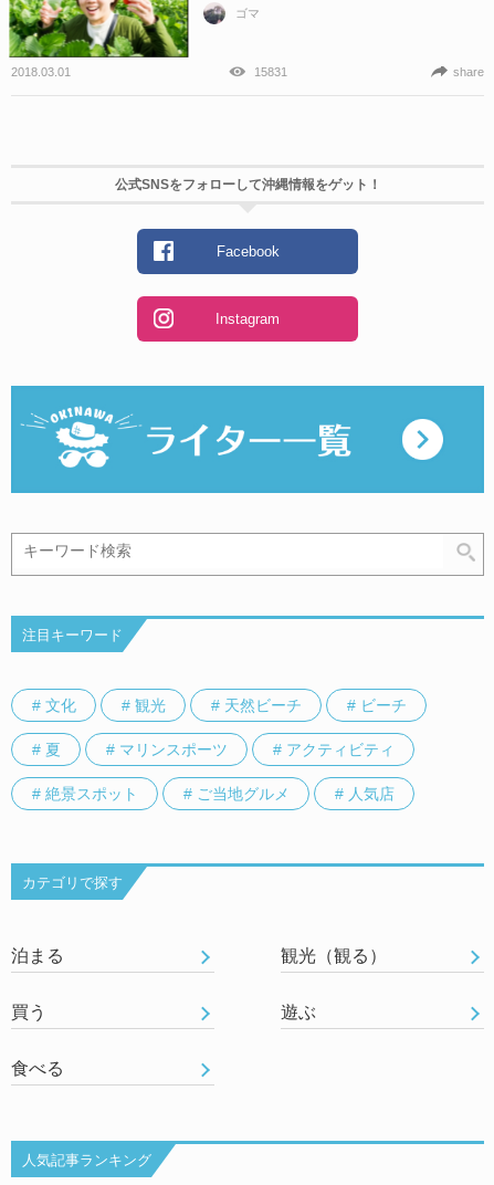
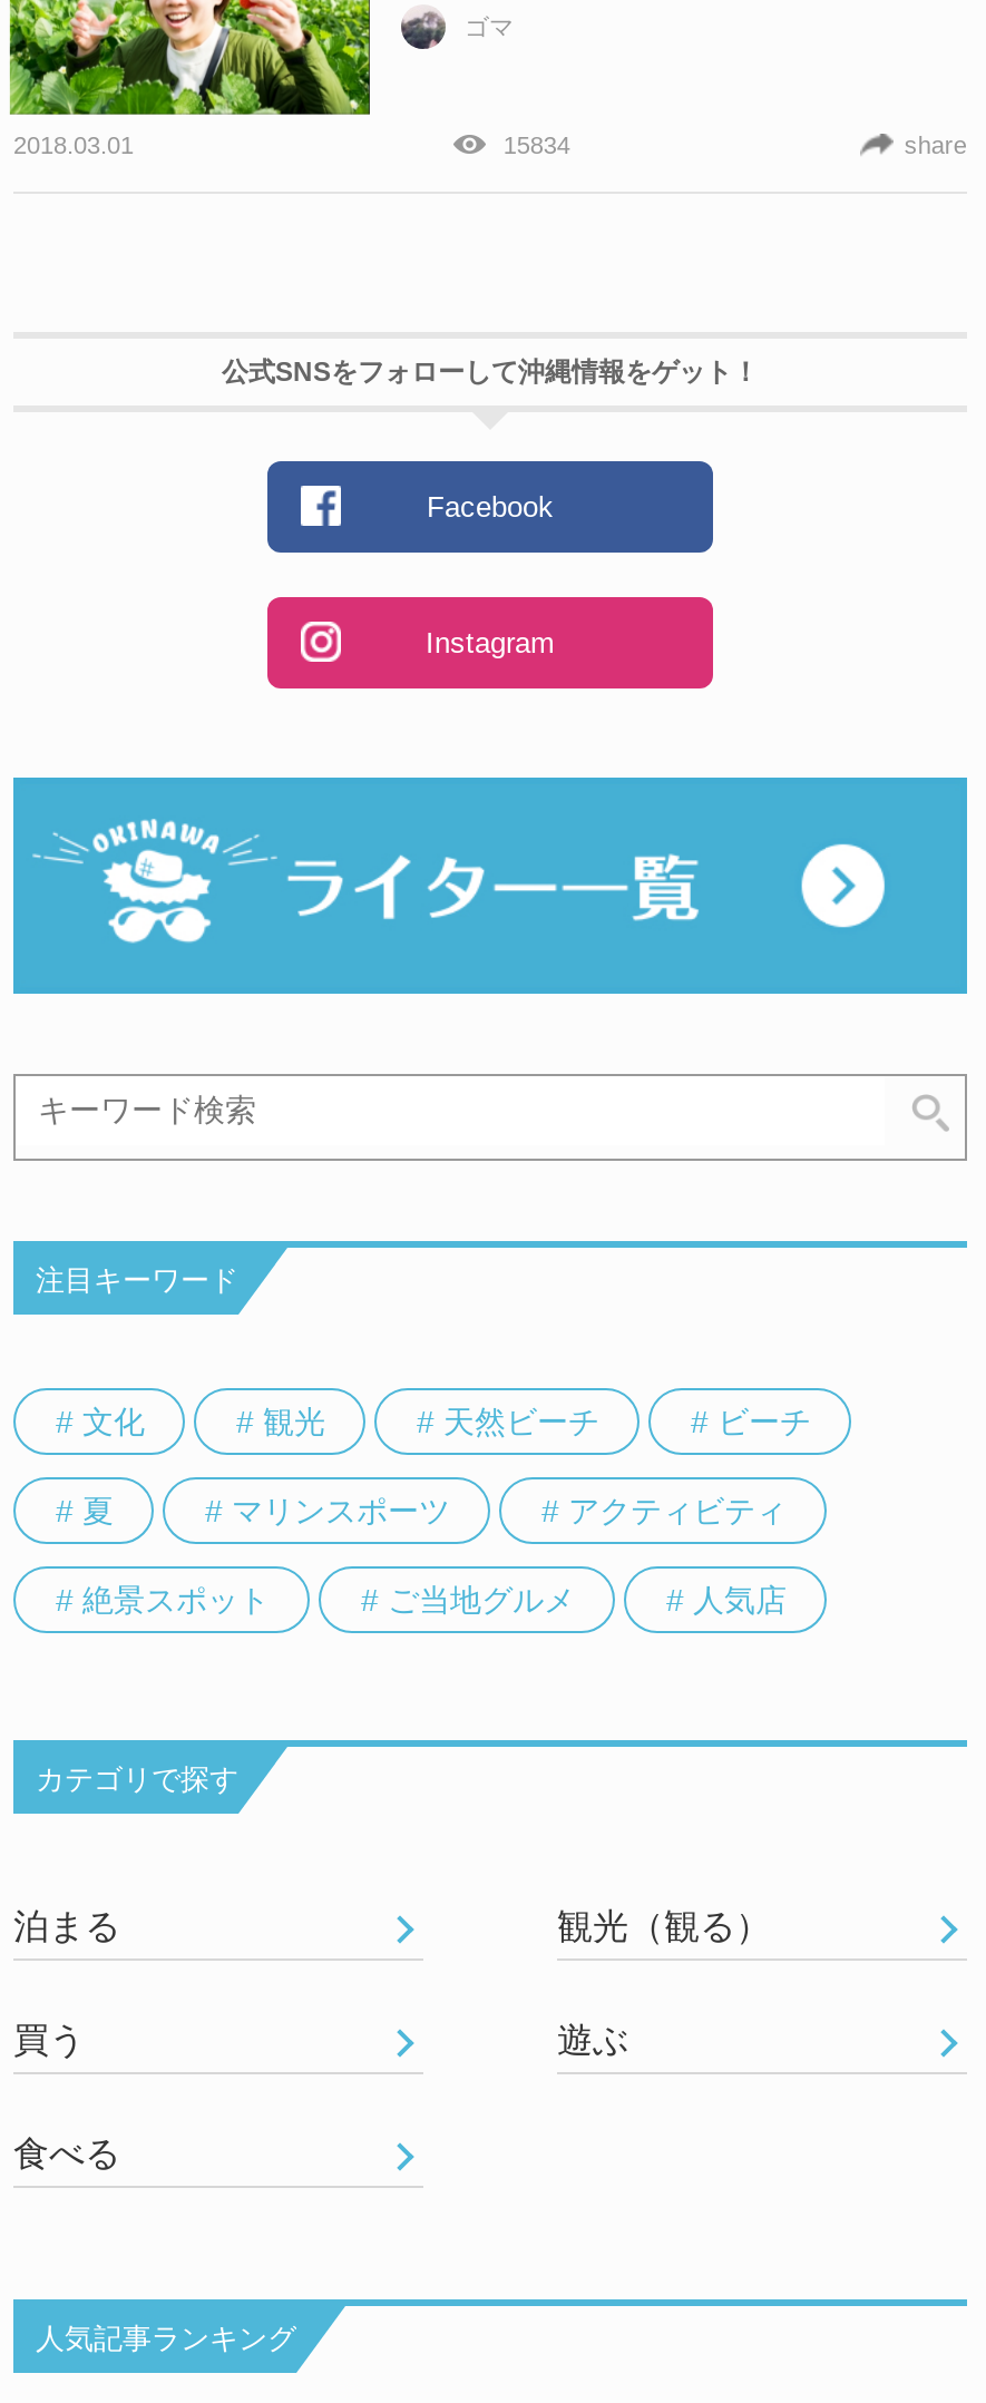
- 15831
+ 15834
